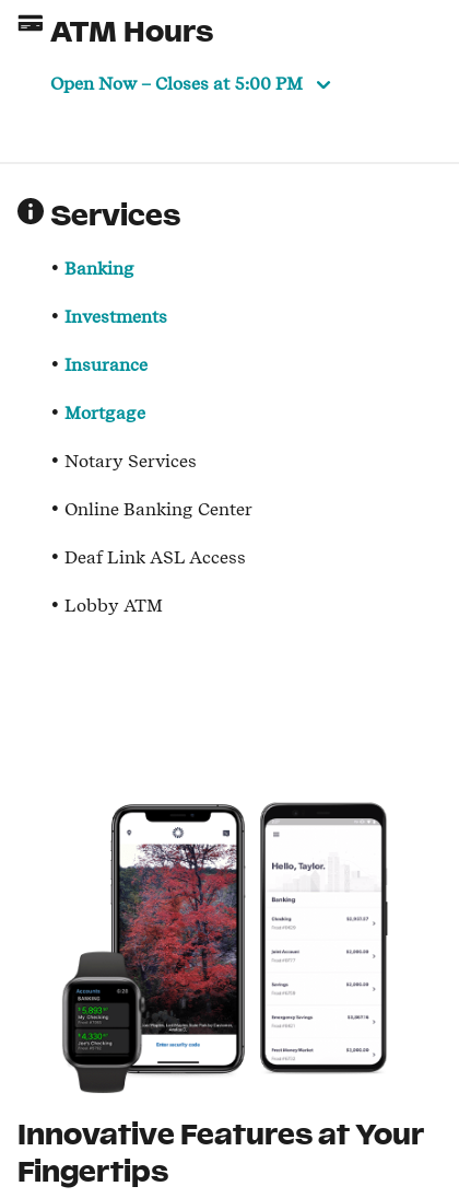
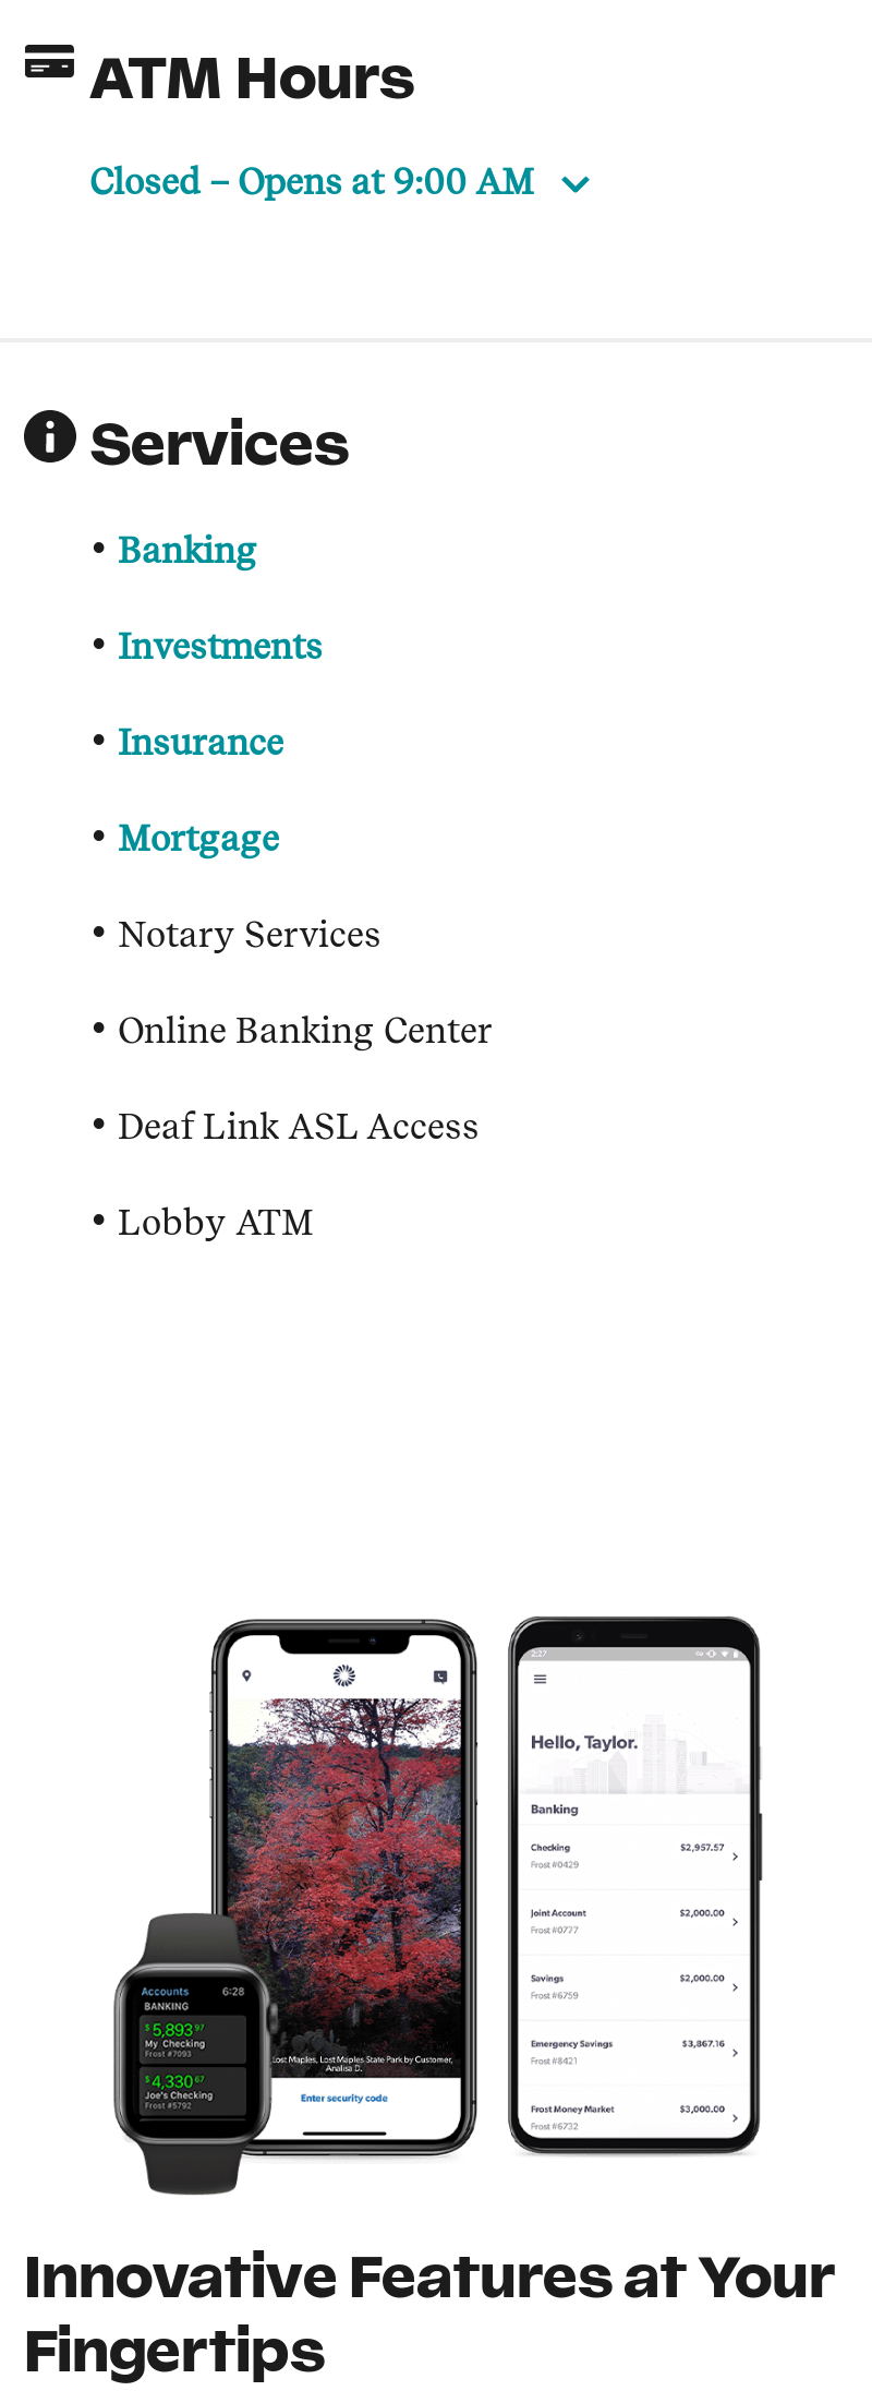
- Open Now – Closes at 5:00 PM
+ Closed – Opens at 9:00 AM
